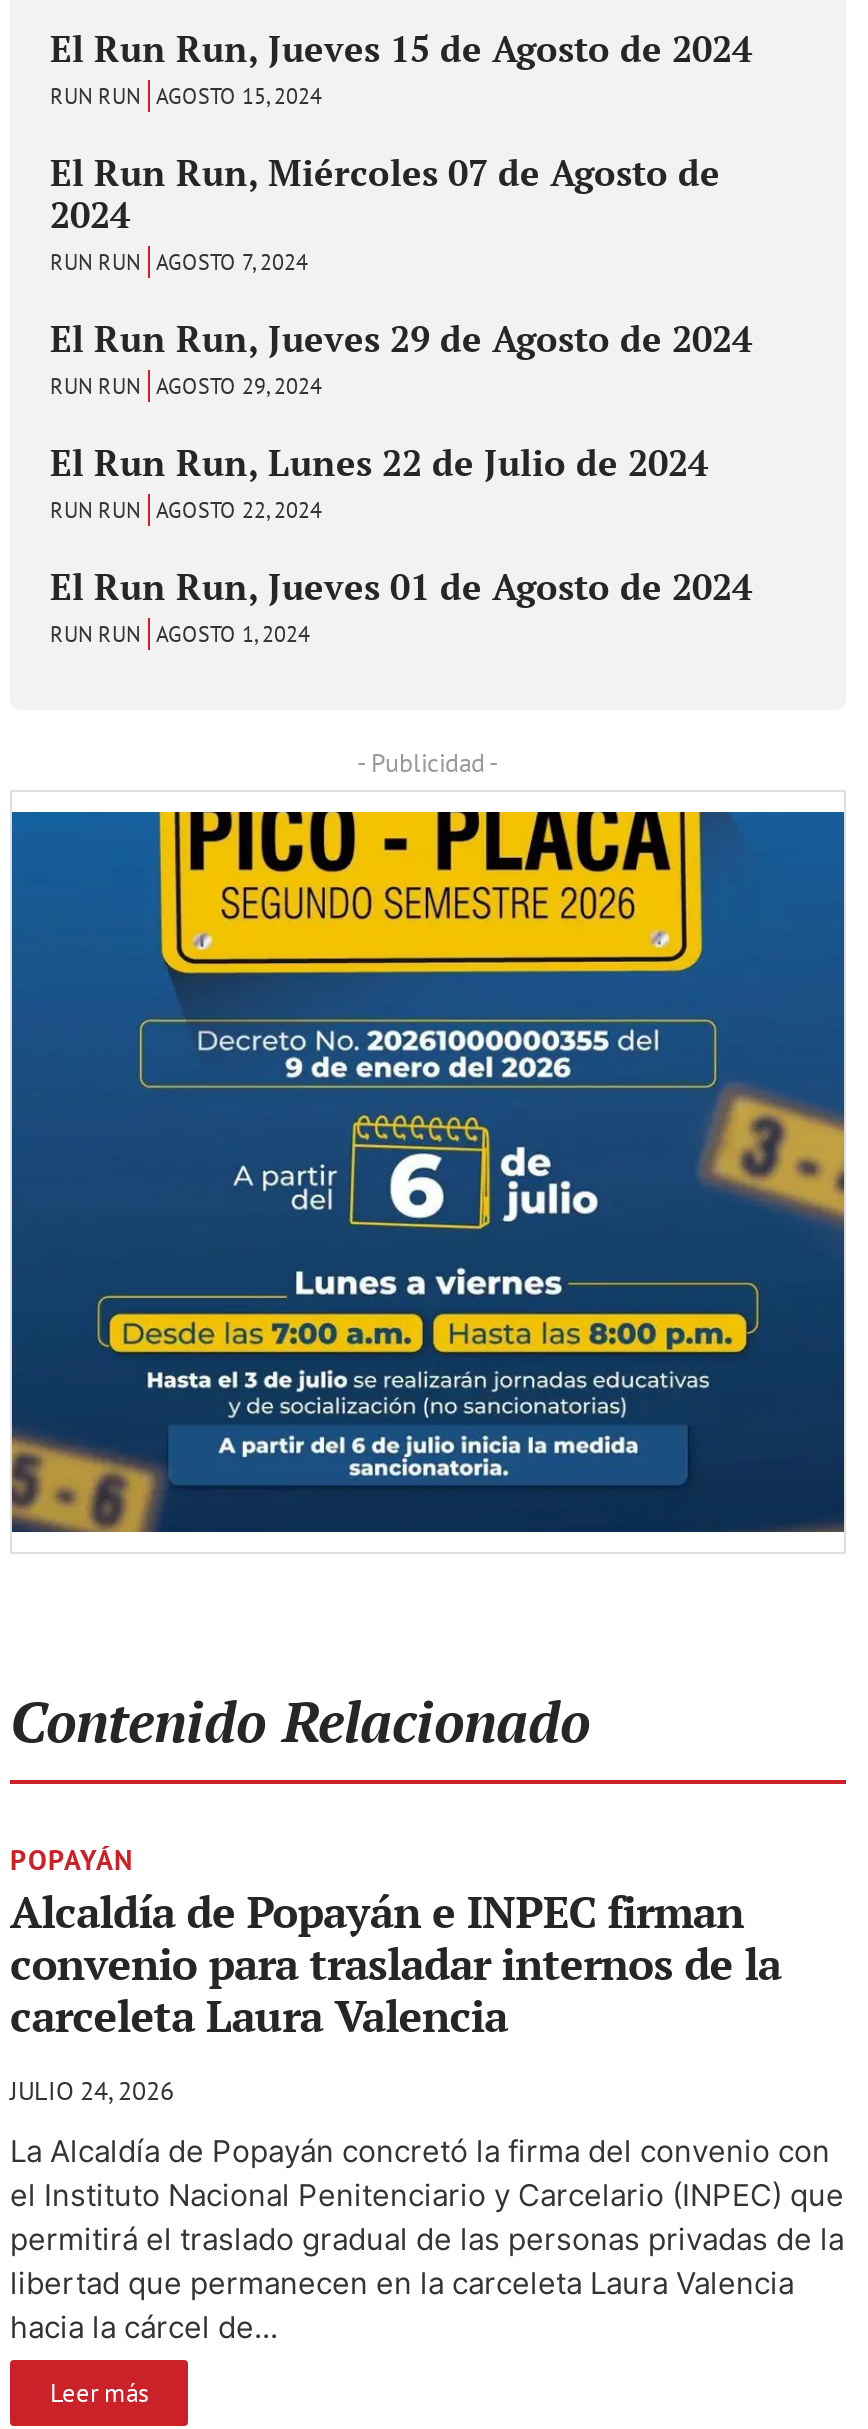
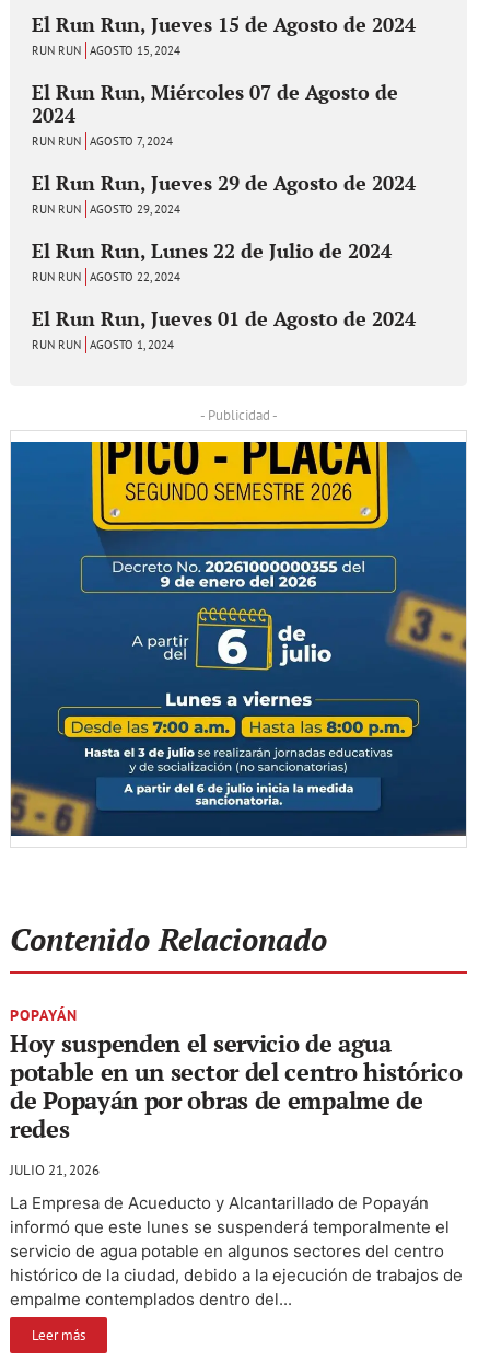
- Alcaldía de Popayán e INPEC firman
- convenio para trasladar internos de la
- carceleta Laura Valencia
+ Hoy suspenden el servicio de agua
+ potable en un sector del centro histórico
+ de Popayán por obras de empalme de
+ redes

- JULIO 24, 2026
+ JULIO 21, 2026

- La Alcaldía de Popayán concretó la firma del convenio con
- el Instituto Nacional Penitenciario y Carcelario (INPEC) que
- permitirá el traslado gradual de las personas privadas de la
- libertad que permanecen en la carceleta Laura Valencia
- hacia la cárcel de...
+ La Empresa de Acueducto y Alcantarillado de Popayán
+ informó que este lunes se suspenderá temporalmente el
+ servicio de agua potable en algunos sectores del centro
+ histórico de la ciudad, debido a la ejecución de trabajos de
+ empalme contemplados dentro del...
